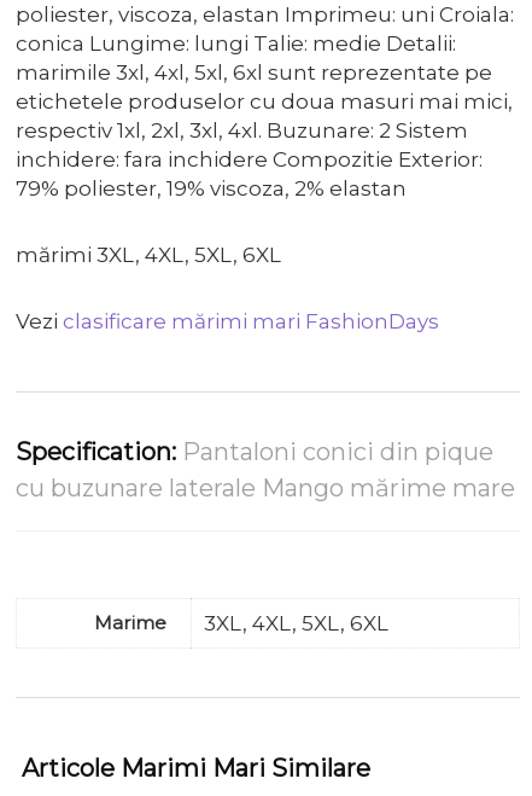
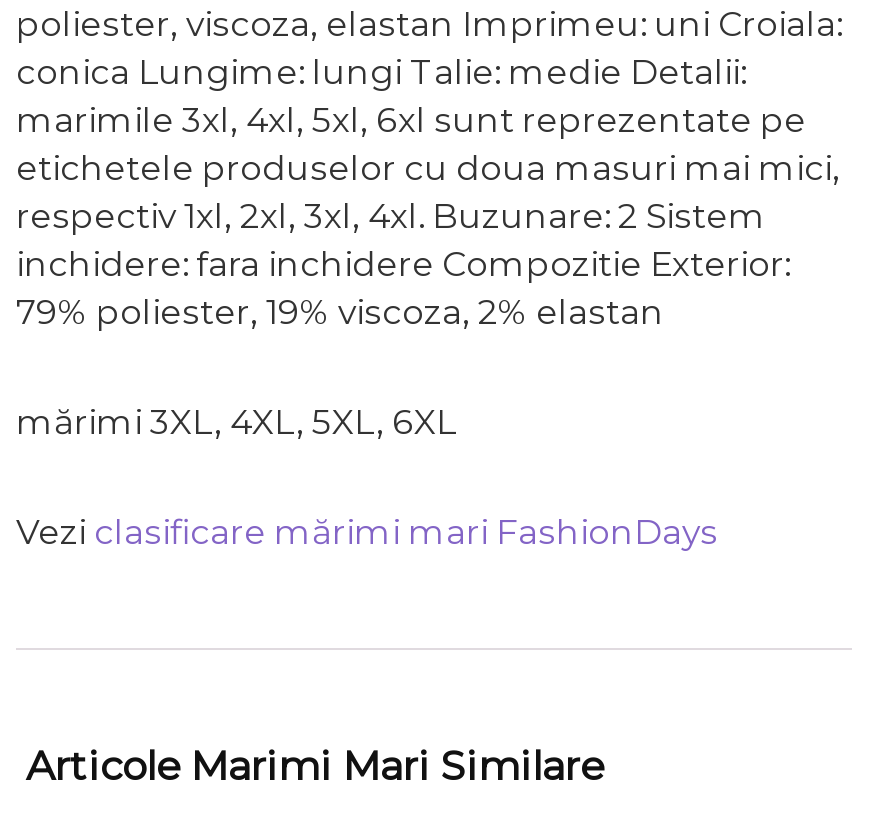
- Specification: Pantaloni conici din pique
- cu buzunare laterale Mango mărime mare

- Marime
- 3XL, 4XL, 5XL, 6XL
